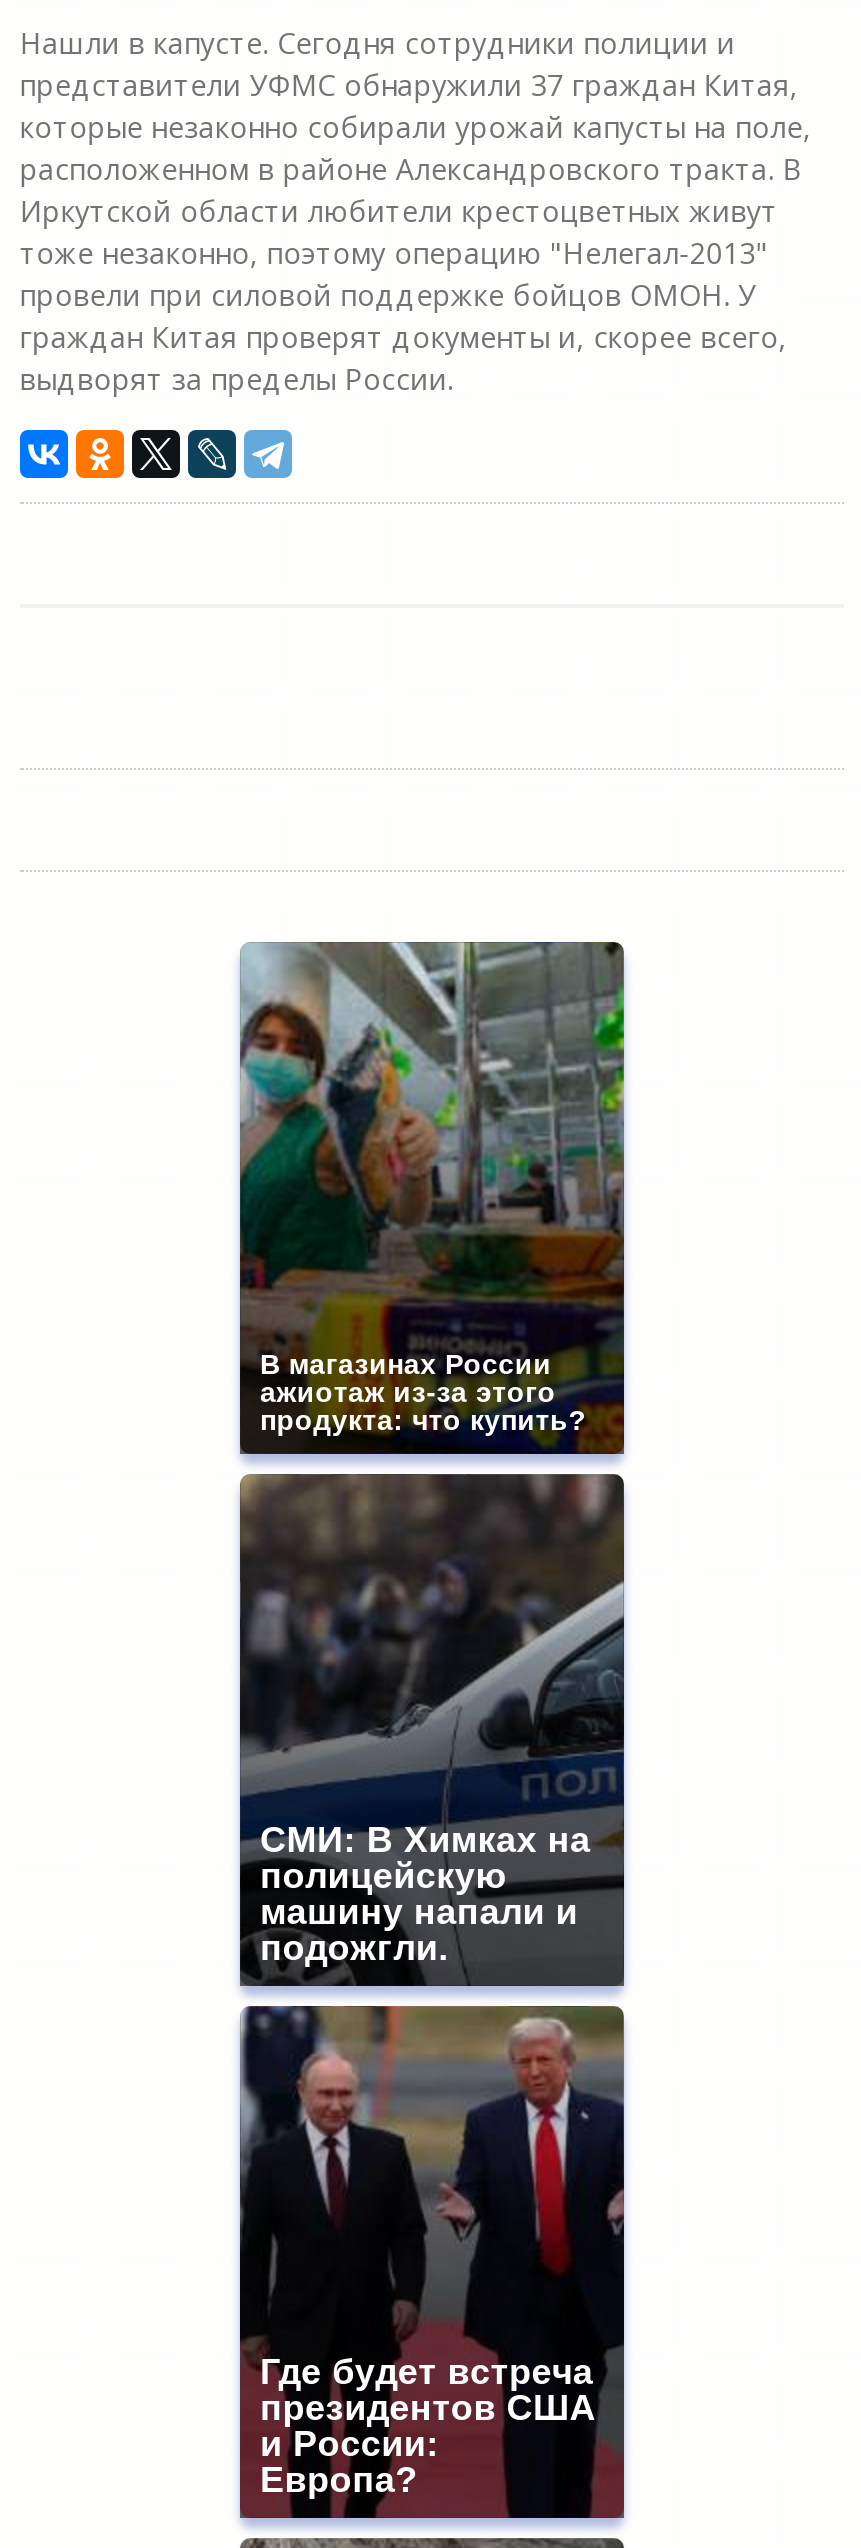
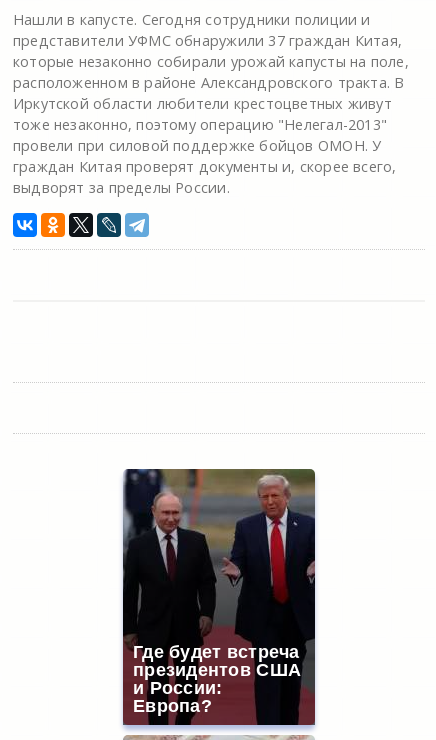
- [image]
- В магазинах России
- ажиотаж из-за этого
- продукта: что купить?

- [image]
- СМИ: В Химках на
- полицейскую
- машину напали и
- подожгли.
